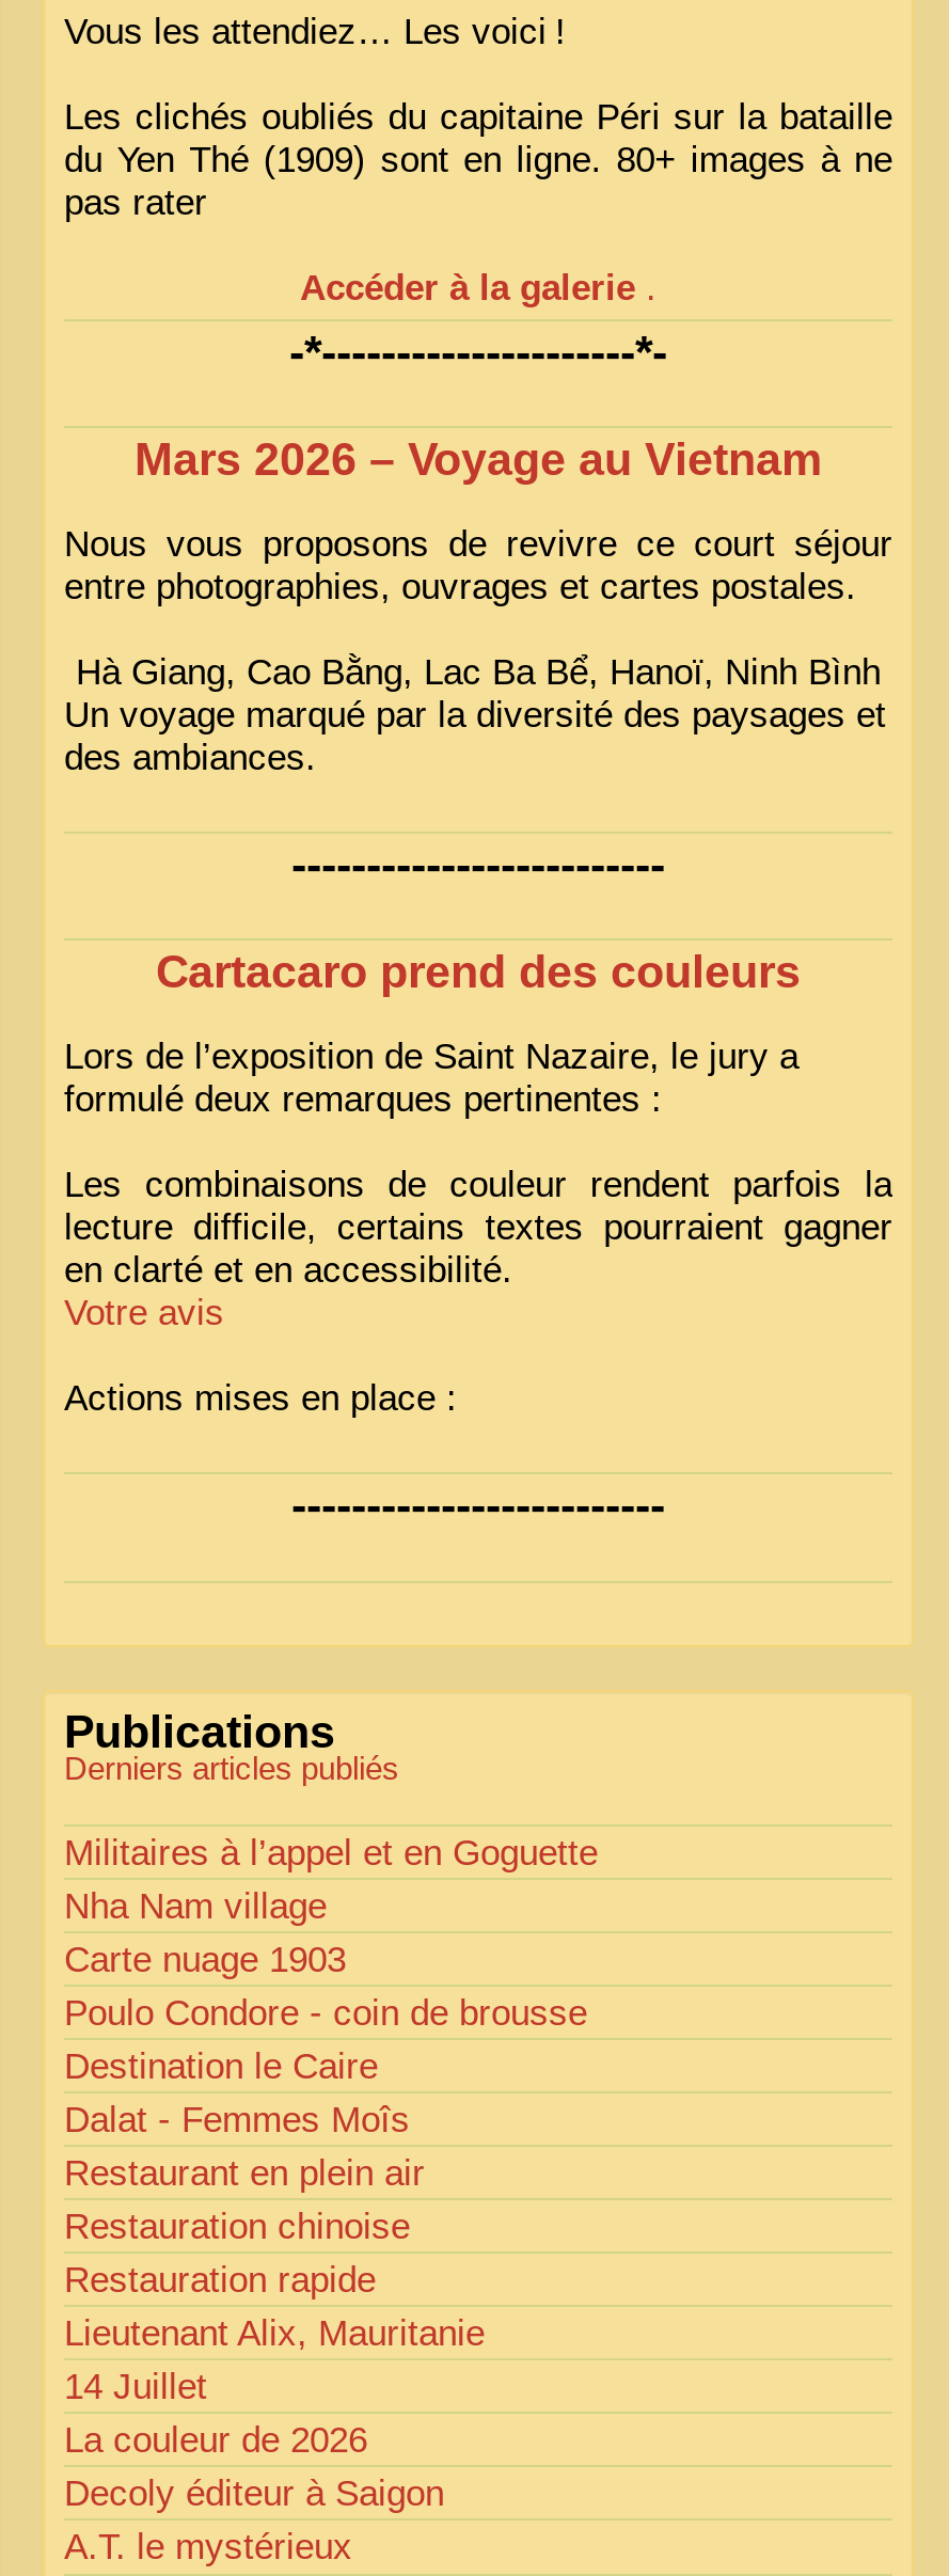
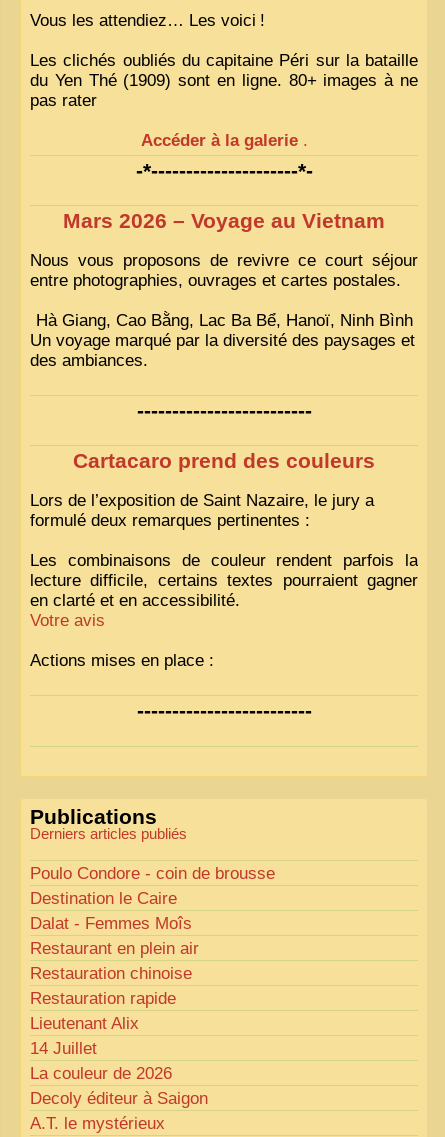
- Militaires à l’appel et en Goguette
- Nha Nam village
- Carte nuage 1903

- Lieutenant Alix, Mauritanie
+ Lieutenant Alix
